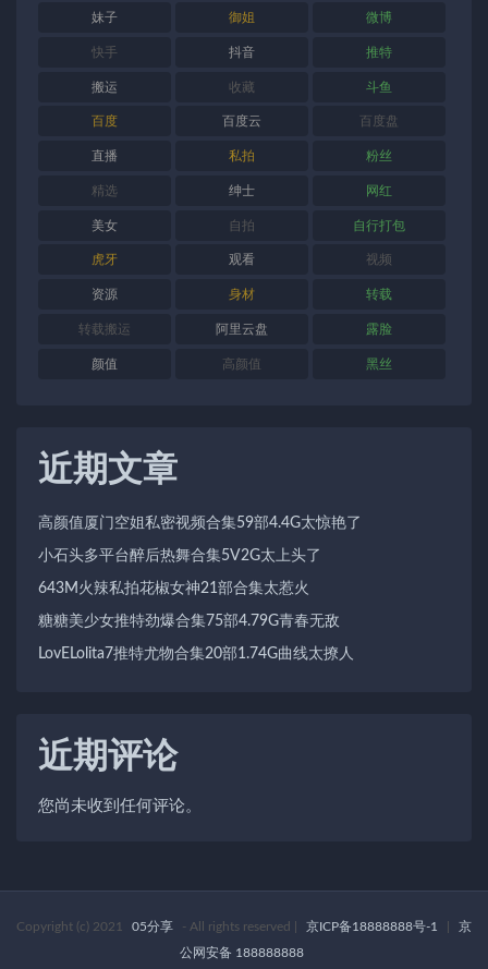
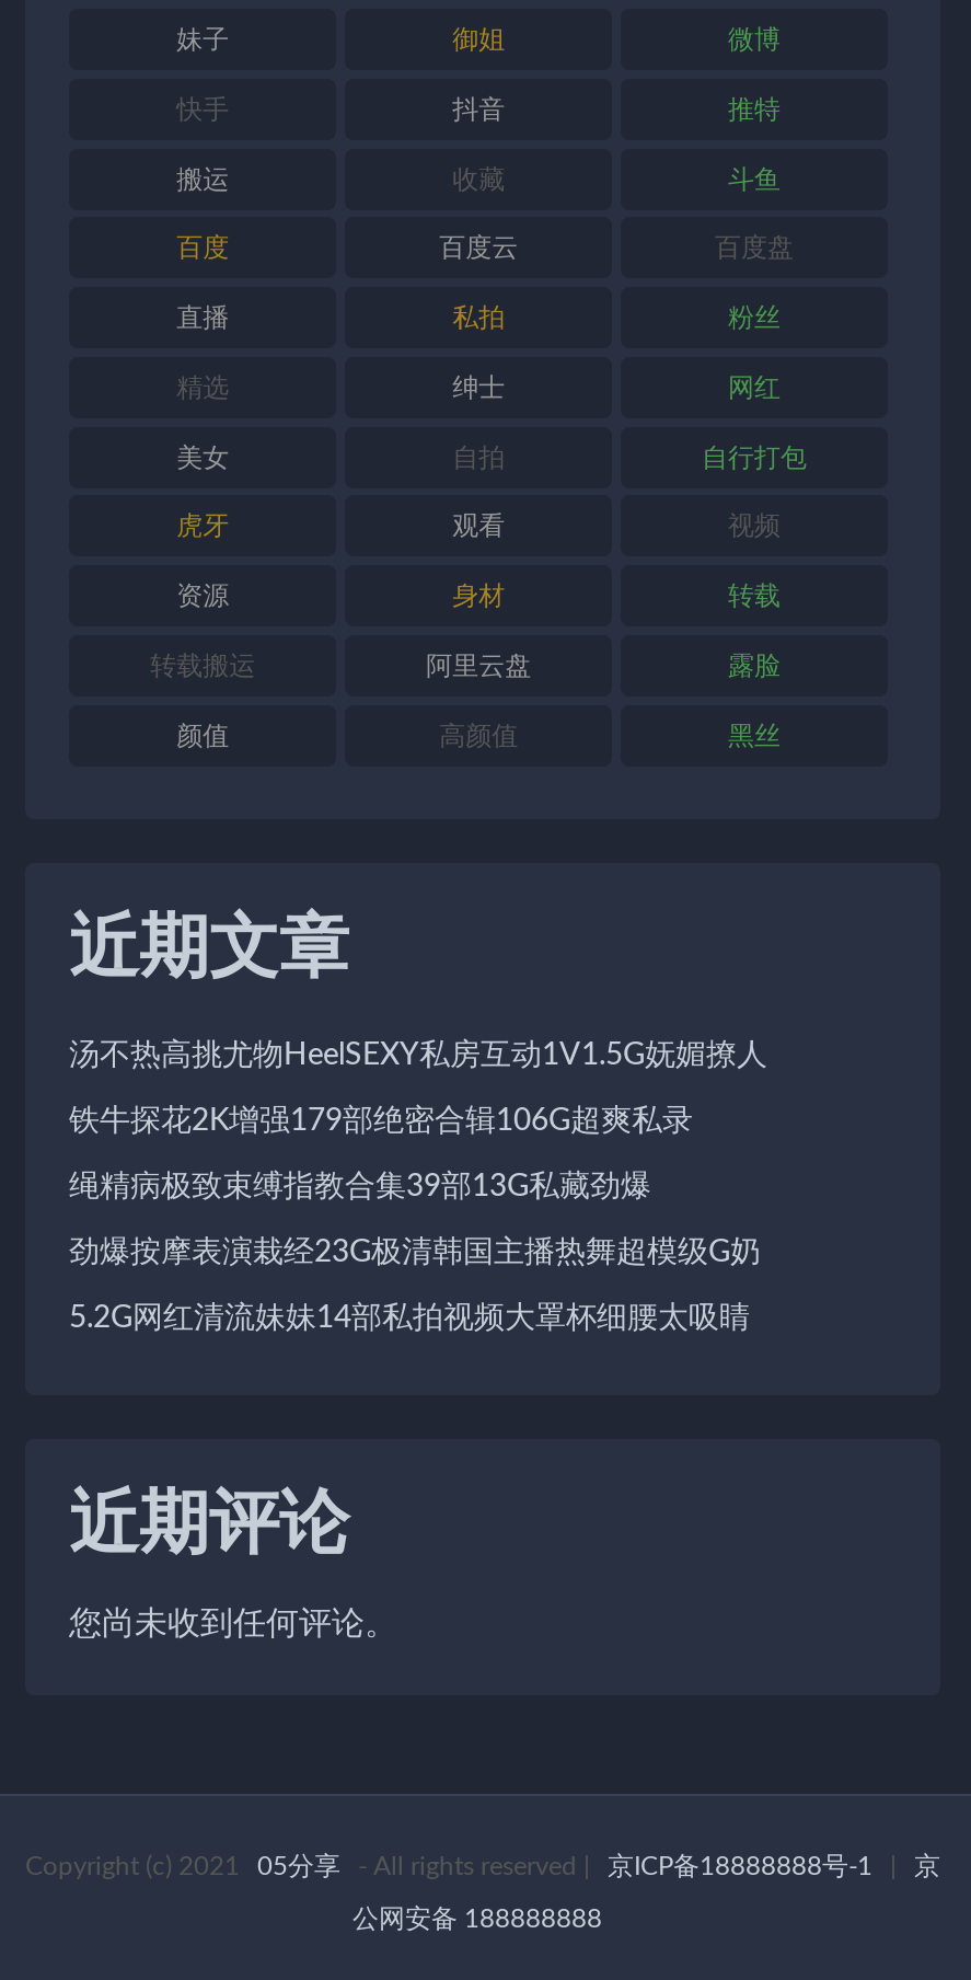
- 高颜值厦门空姐私密视频合集59部4.4G太惊艳了
+ 汤不热高挑尤物HeelSEXY私房互动1V1.5G妩媚撩人

- 小石头多平台醉后热舞合集5V2G太上头了
+ 铁牛探花2K增强179部绝密合辑106G超爽私录

- 643M火辣私拍花椒女神21部合集太惹火
+ 绳精病极致束缚指教合集39部13G私藏劲爆

- 糖糖美少女推特劲爆合集75部4.79G青春无敌
+ 劲爆按摩表演栽经23G极清韩国主播热舞超模级G奶

- LovELolita7推特尤物合集20部1.74G曲线太撩人
+ 5.2G网红清流妹妹14部私拍视频大罩杯细腰太吸睛
